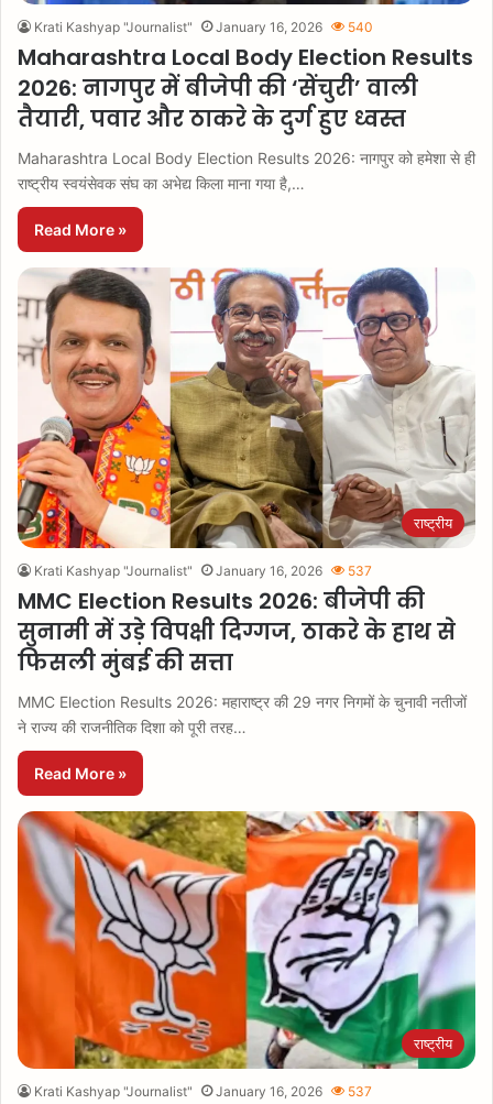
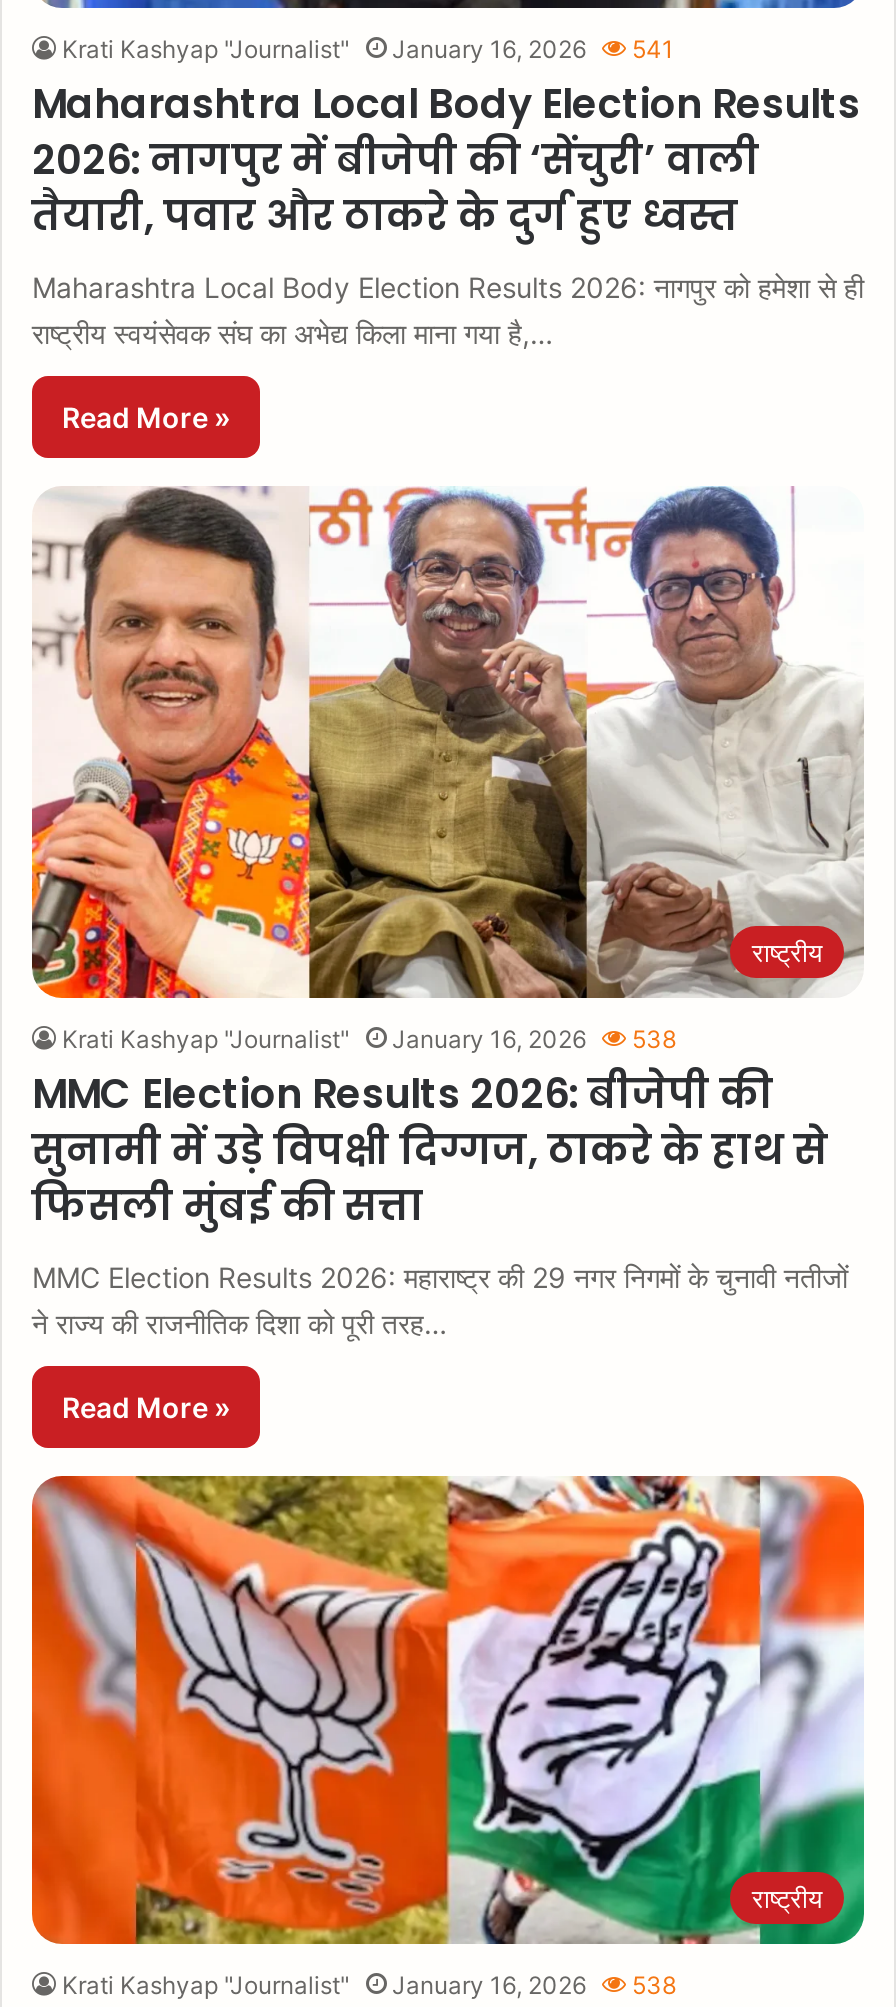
- Krati Kashyap "Journalist" January 16, 2026 540
+ Krati Kashyap "Journalist" January 16, 2026 541

- Krati Kashyap "Journalist" January 16, 2026 537
+ Krati Kashyap "Journalist" January 16, 2026 538

- Krati Kashyap "Journalist" January 16, 2026 537
+ Krati Kashyap "Journalist" January 16, 2026 538
